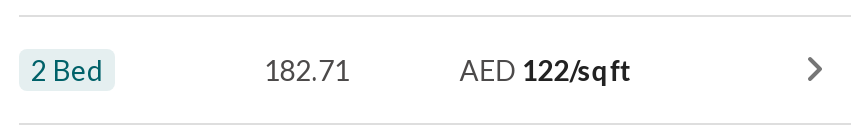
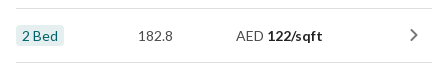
- 182.71
+ 182.8
